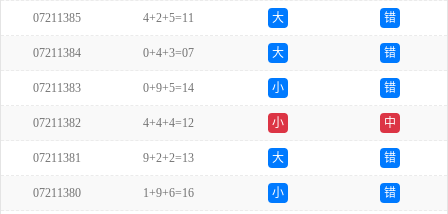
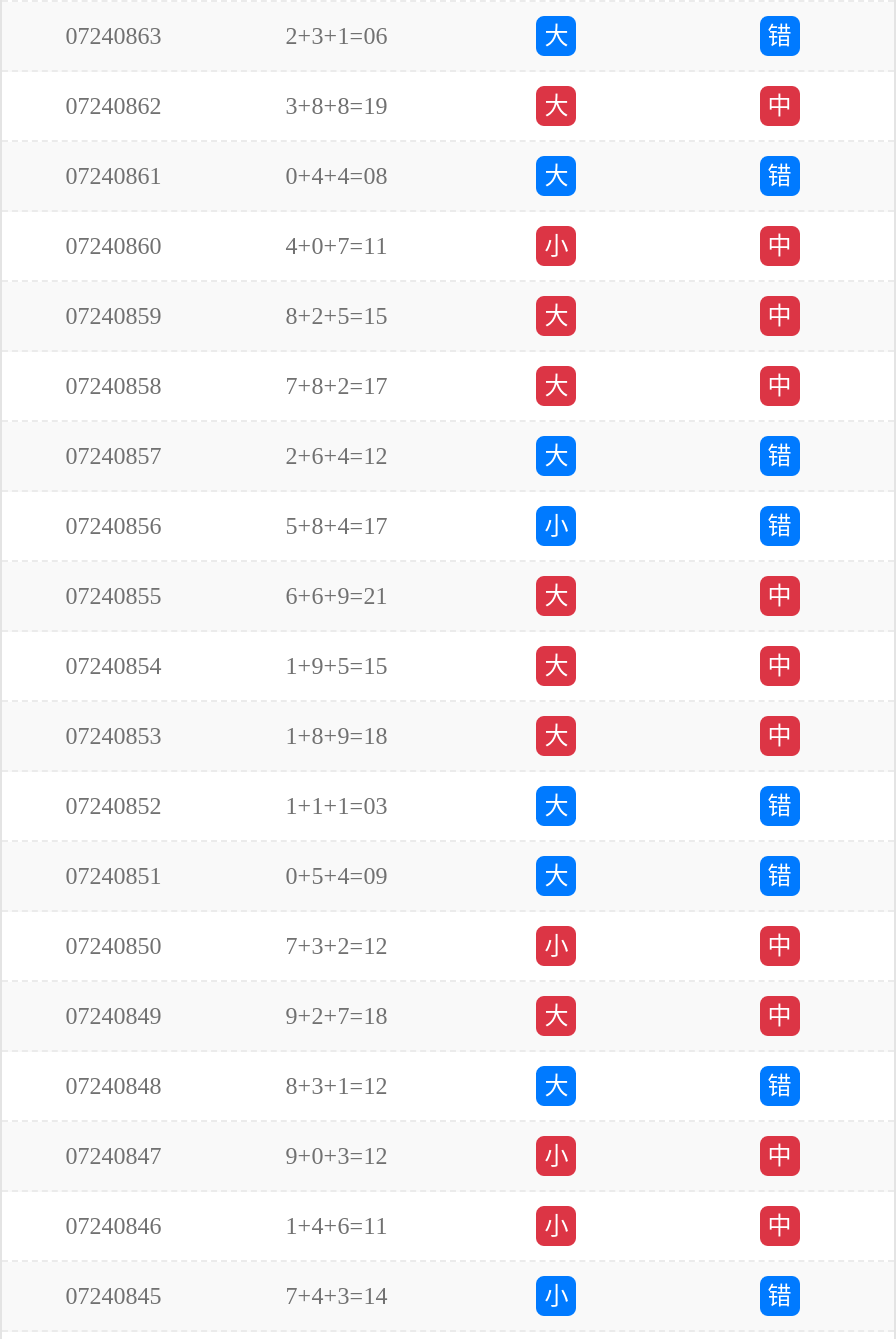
- 07211385
+ 07240863

- 4+2+5=11
+ 2+3+1=06

- 07211384
- 0+4+3=07
+ 07240862
+ 3+8+8=19
+ 大
+ 中
+ 07240861
+ 0+4+4=08

- 07211383
- 0+9+5=14
+ 07240860
+ 4+0+7=11
+ 小
+ 中
+ 07240859
+ 8+2+5=15
+ 大
+ 中
+ 07240858
+ 7+8+2=17
+ 大
+ 中
+ 07240857
+ 2+6+4=12
+ 大
+ 错
+ 07240856
+ 5+8+4=17

- 07211382
- 4+4+4=12
+ 07240855
+ 6+6+9=21
+ 大
+ 中
+ 07240854
+ 1+9+5=15
+ 大
+ 中
+ 07240853
+ 1+8+9=18
+ 大
+ 中
+ 07240852
+ 1+1+1=03
+ 大
+ 错
+ 07240851
+ 0+5+4=09
+ 大
+ 错
+ 07240850
+ 7+3+2=12

- 07211381
- 9+2+2=13
+ 07240849
+ 9+2+7=18
+ 大
+ 中
+ 07240848
+ 8+3+1=12

- 07211380
- 1+9+6=16
+ 07240847
+ 9+0+3=12
+ 小
+ 中
+ 07240846
+ 1+4+6=11
+ 小
+ 中
+ 07240845
+ 7+4+3=14
